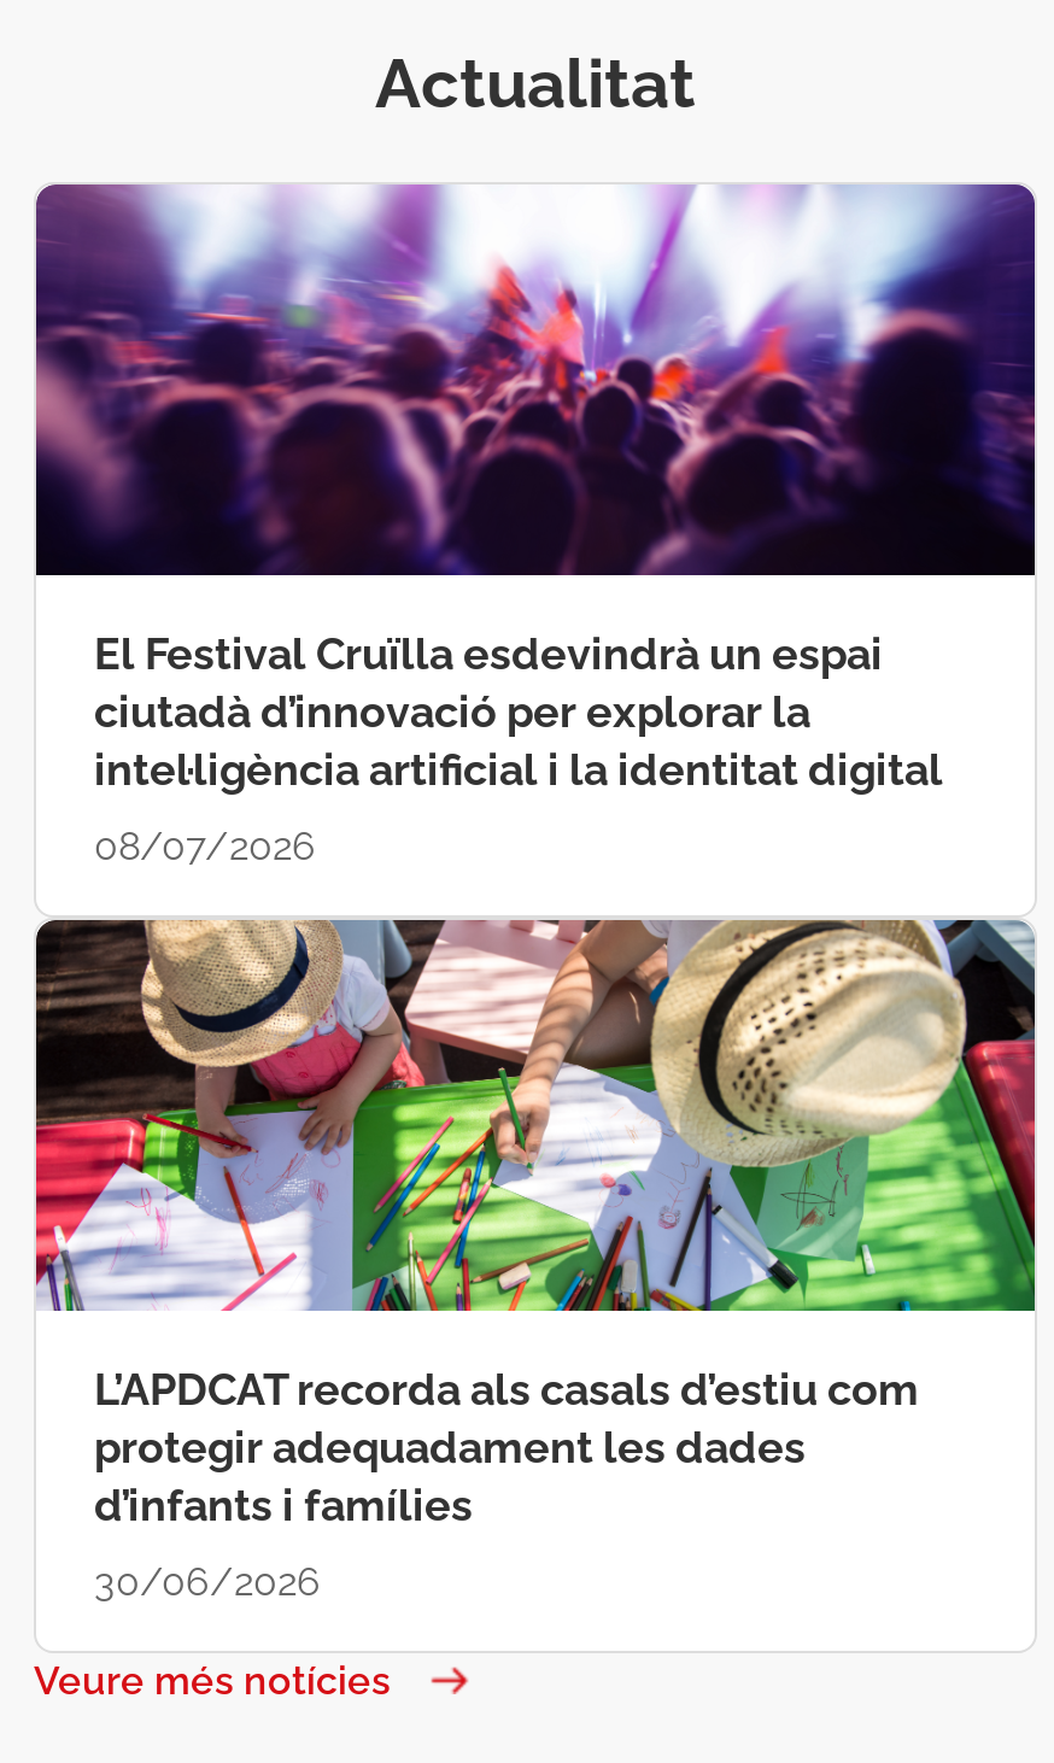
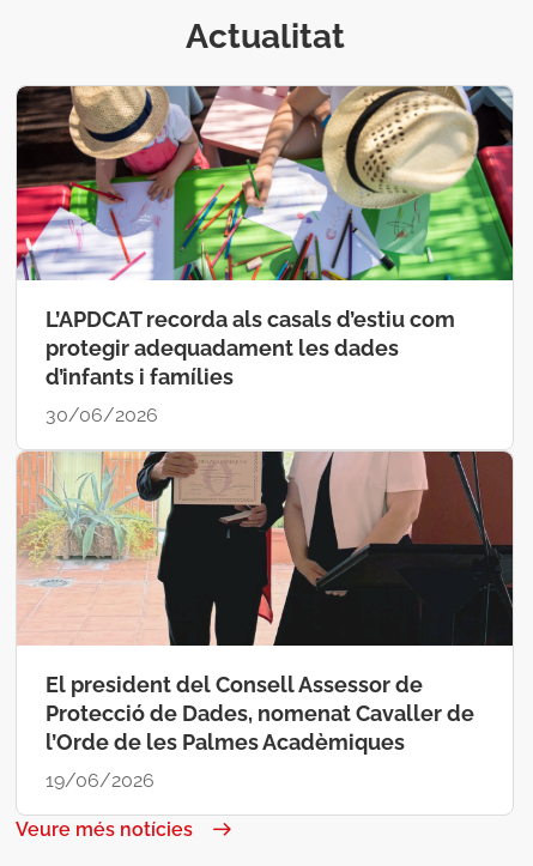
- [image]
- El Festival Cruïlla esdevindrà un espai
- ciutadà d’innovació per explorar la
- intel·ligència artificial i la identitat digital
- 08/07/2026

moved up: [image] | L’APDCAT recorda als casals d’estiu com | protegir adequadament les dades | d’infants i famílies | 30/06/2026

+ [image]
+ El president del Consell Assessor de
+ Protecció de Dades, nomenat Cavaller de
+ l’Orde de les Palmes Acadèmiques
+ 19/06/2026
